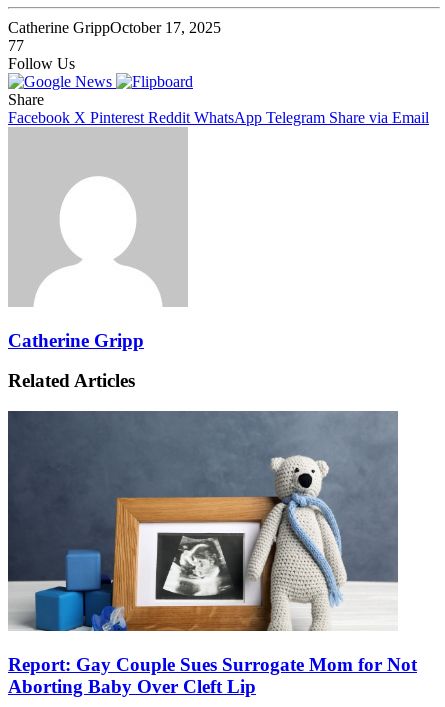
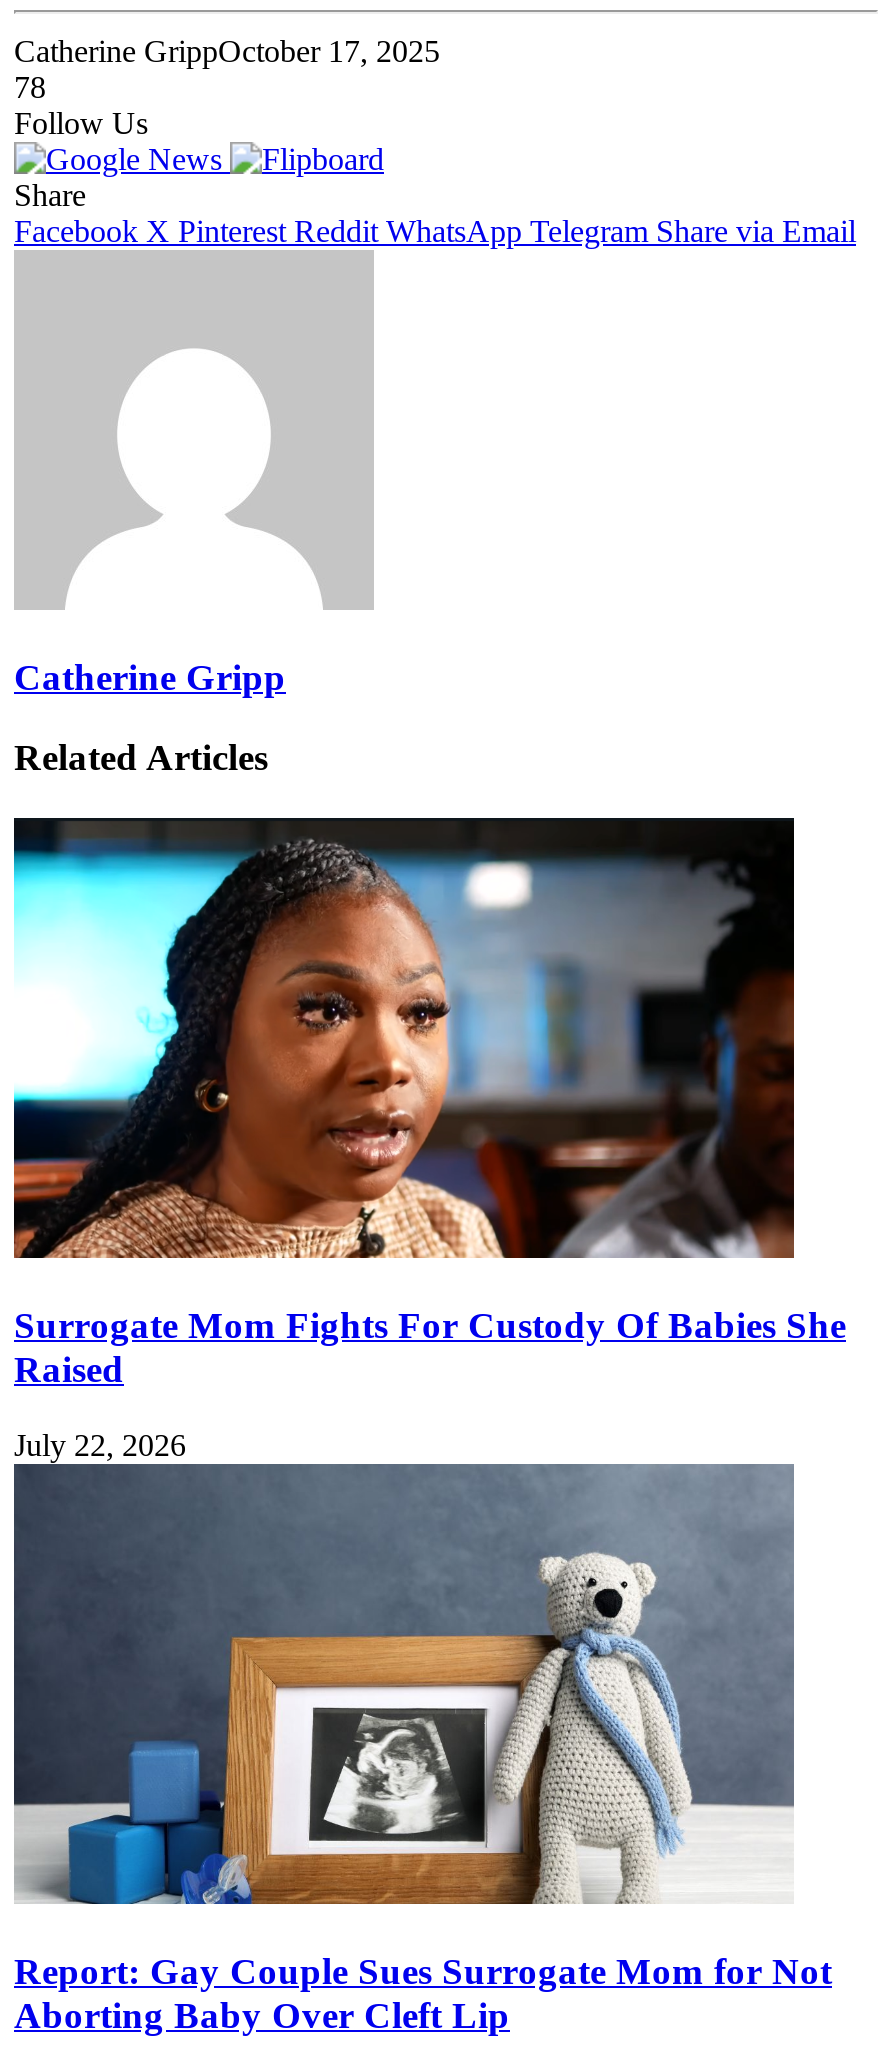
- 77
+ 78

+ [image]
+ Surrogate Mom Fights For Custody Of Babies She
+ Raised
+ July 22, 2026
